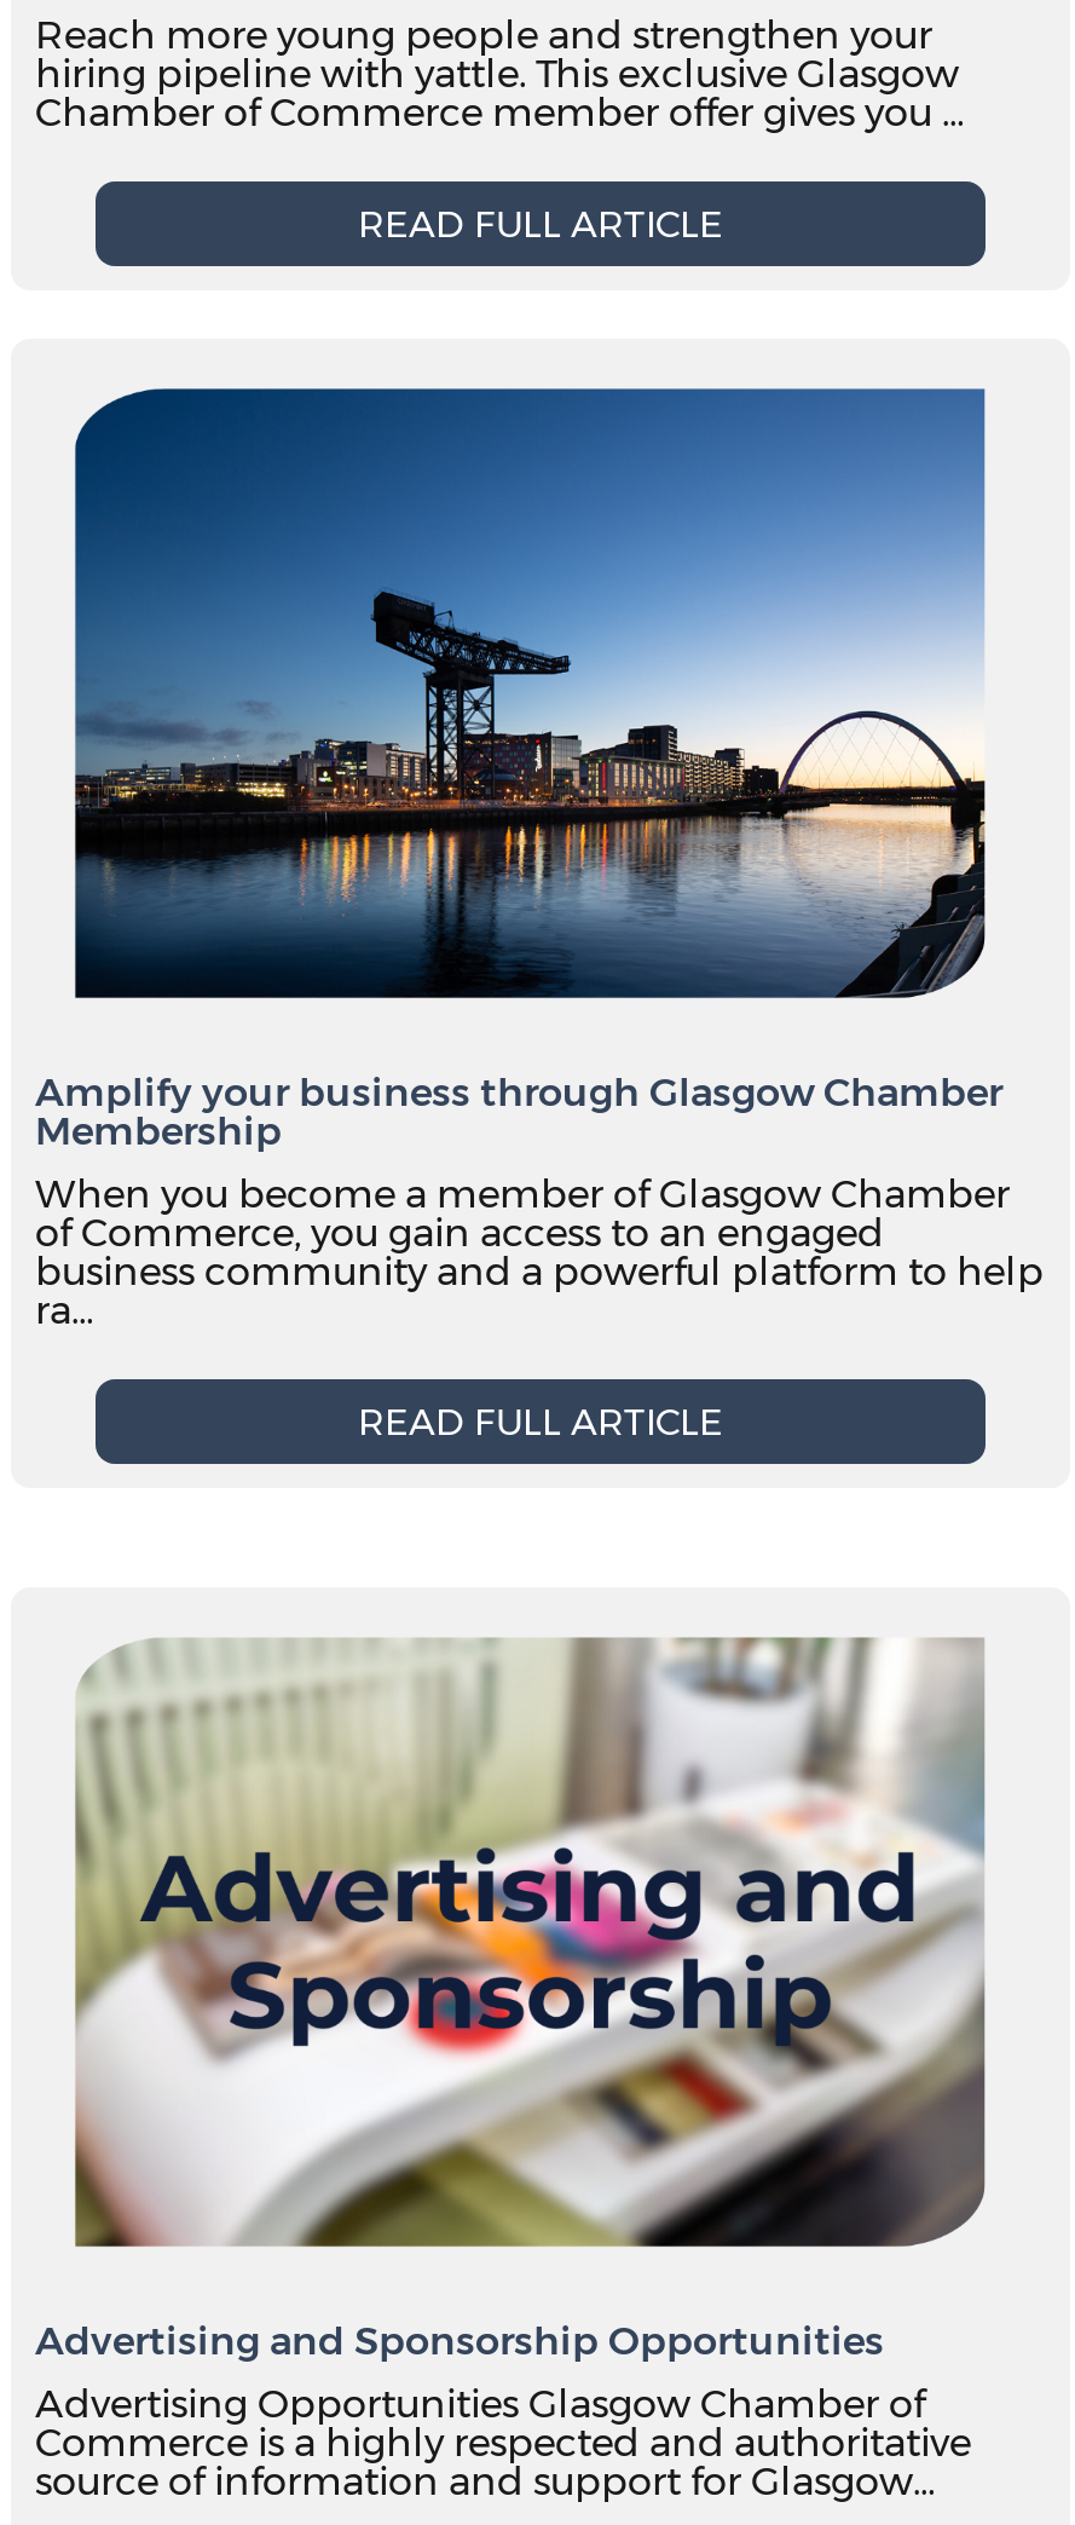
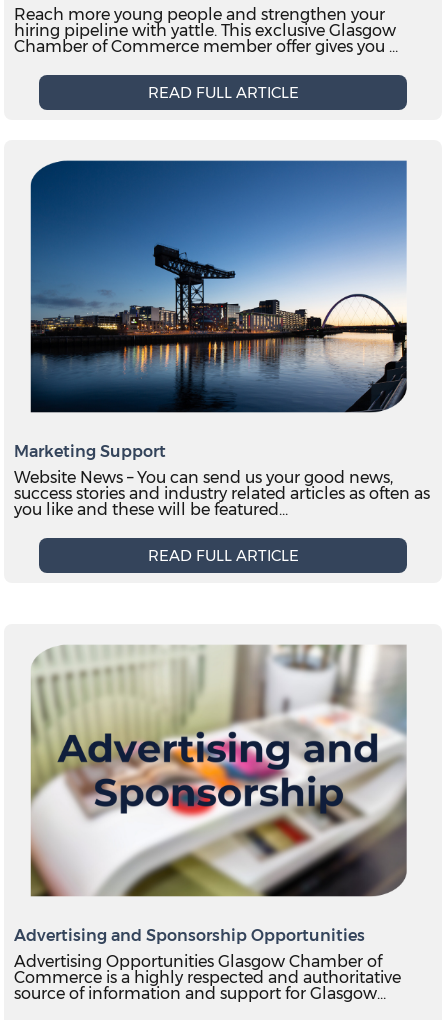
- Amplify your business through Glasgow Chamber
- Membership
- When you become a member of Glasgow Chamber
- of Commerce, you gain access to an engaged
- business community and a powerful platform to help
- ra…
+ Marketing Support
+ Website News – You can send us your good news,
+ success stories and industry related articles as often as
+ you like and these will be featured…
